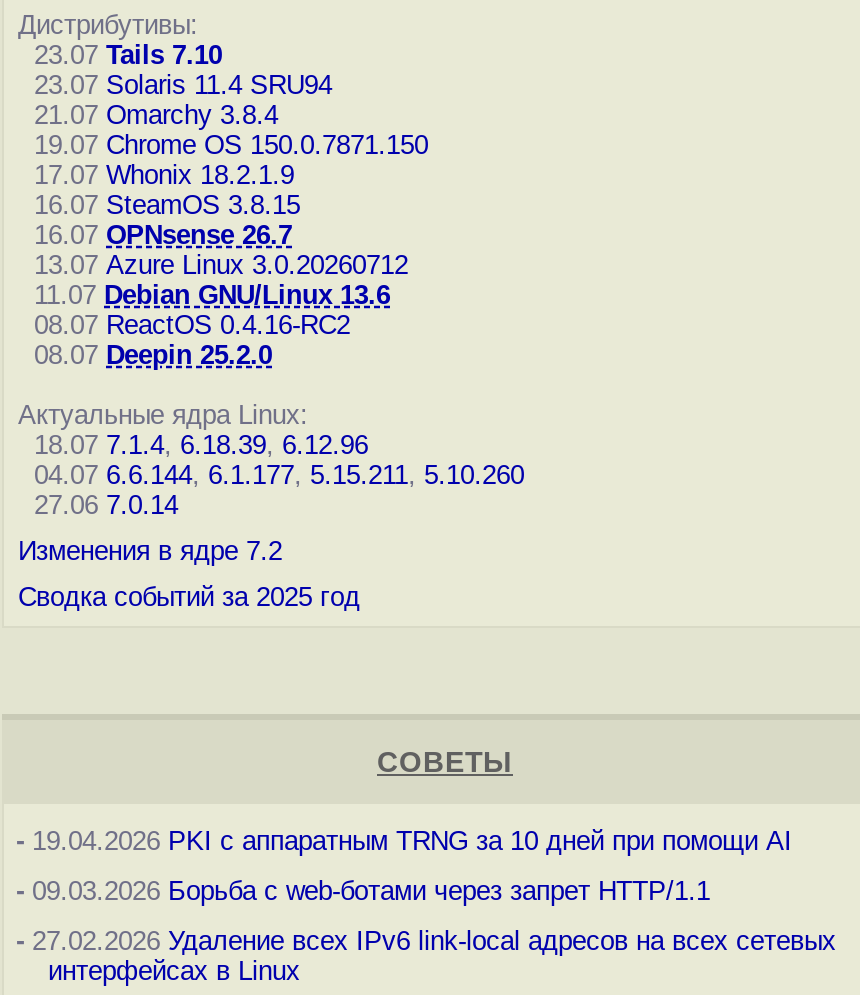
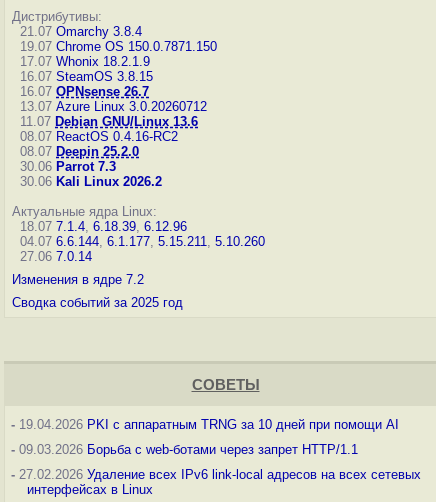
- 23.07 Tails 7.10
- 23.07 Solaris 11.4 SRU94

moved up: 21.07 Omarchy 3.8.4 | 19.07 Chrome OS 150.0.7871.150 | 17.07 Whonix 18.2.1.9 | ... | 08.07 ReactOS 0.4.16-RC2 | 08.07 Deepin 25.2.0

+ 30.06 Parrot 7.3
+ 30.06 Kali Linux 2026.2
